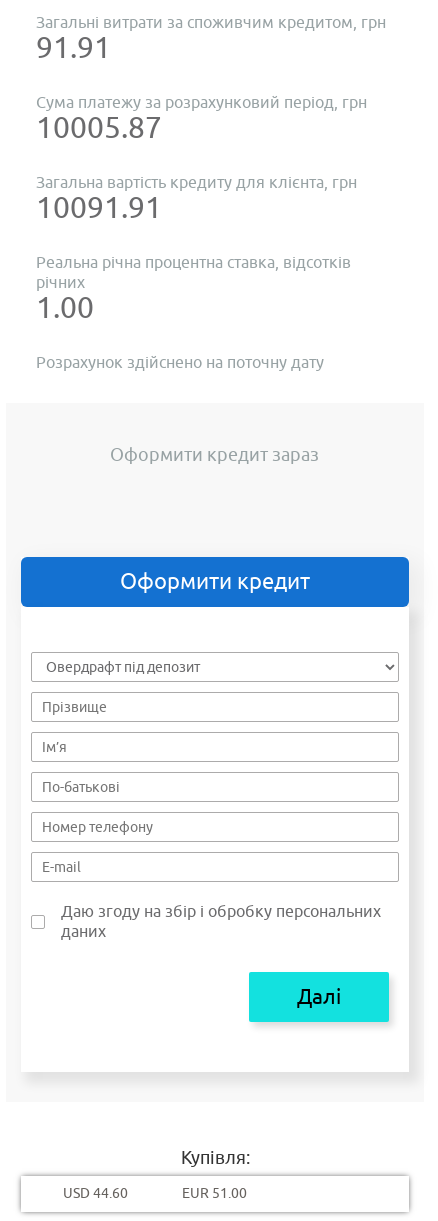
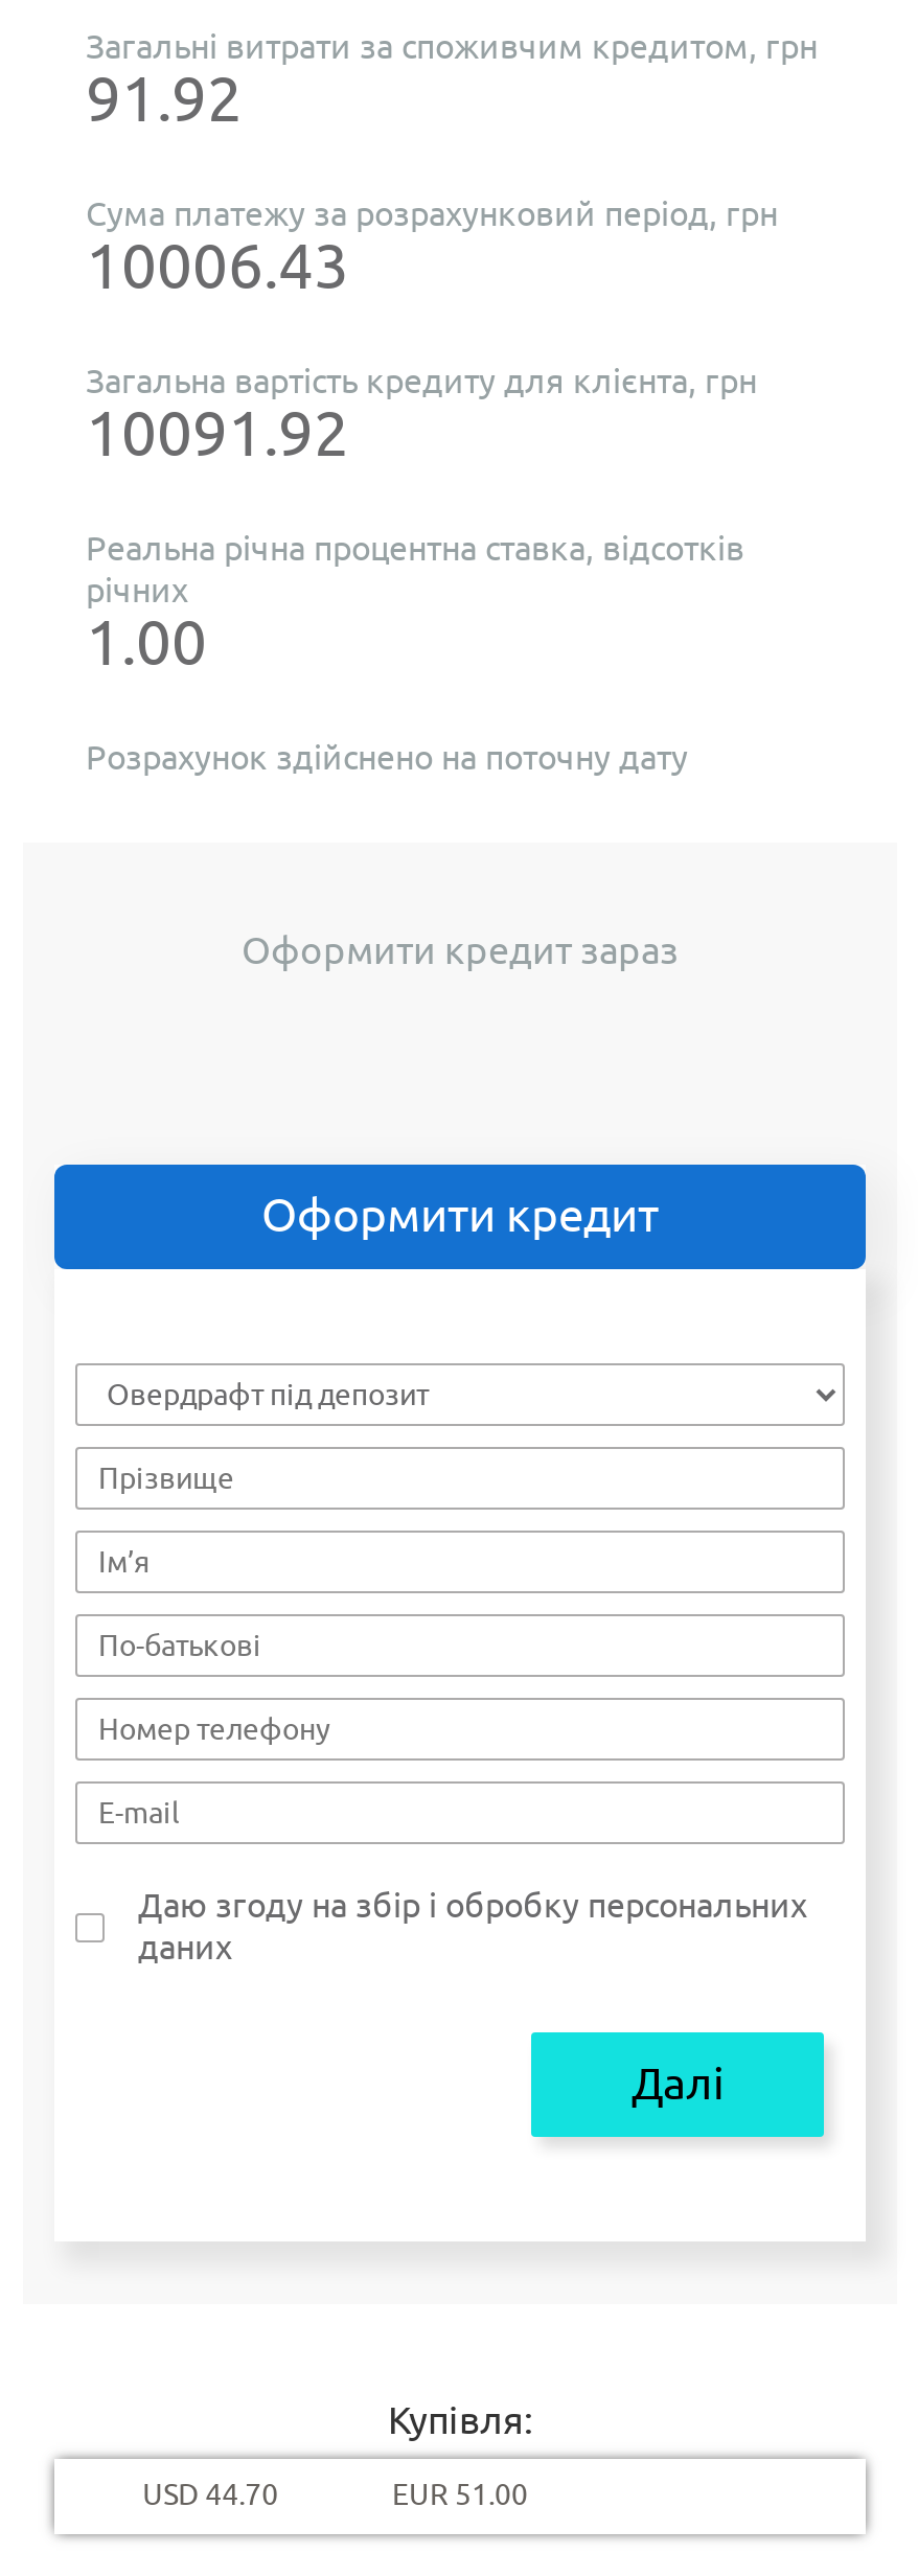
- 91.91
+ 91.92

- 10005.87
+ 10006.43

- 10091.91
+ 10091.92

- USD 44.60
+ USD 44.70
